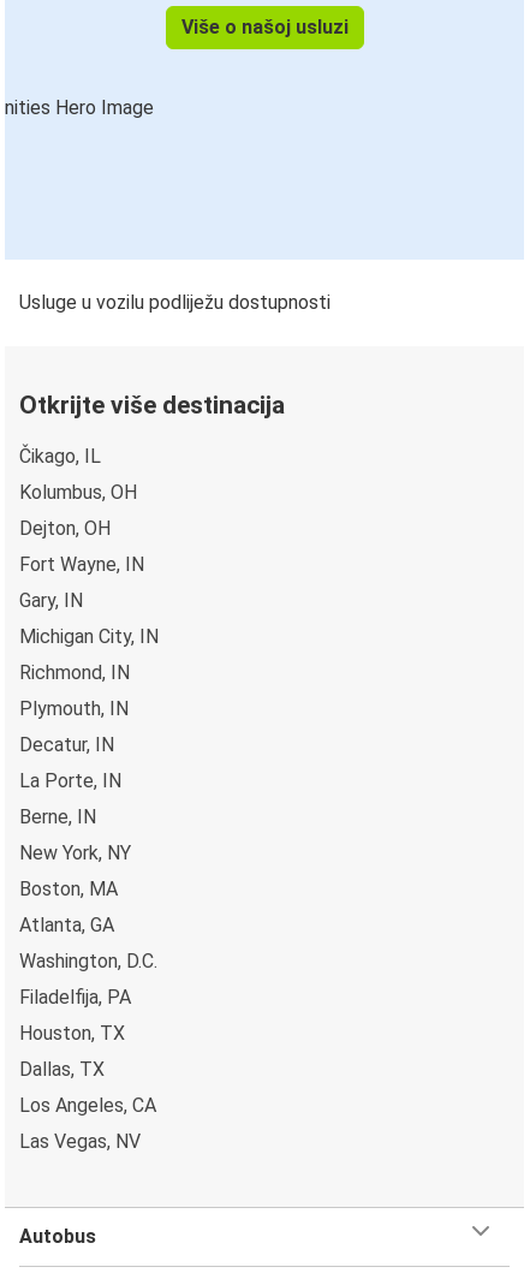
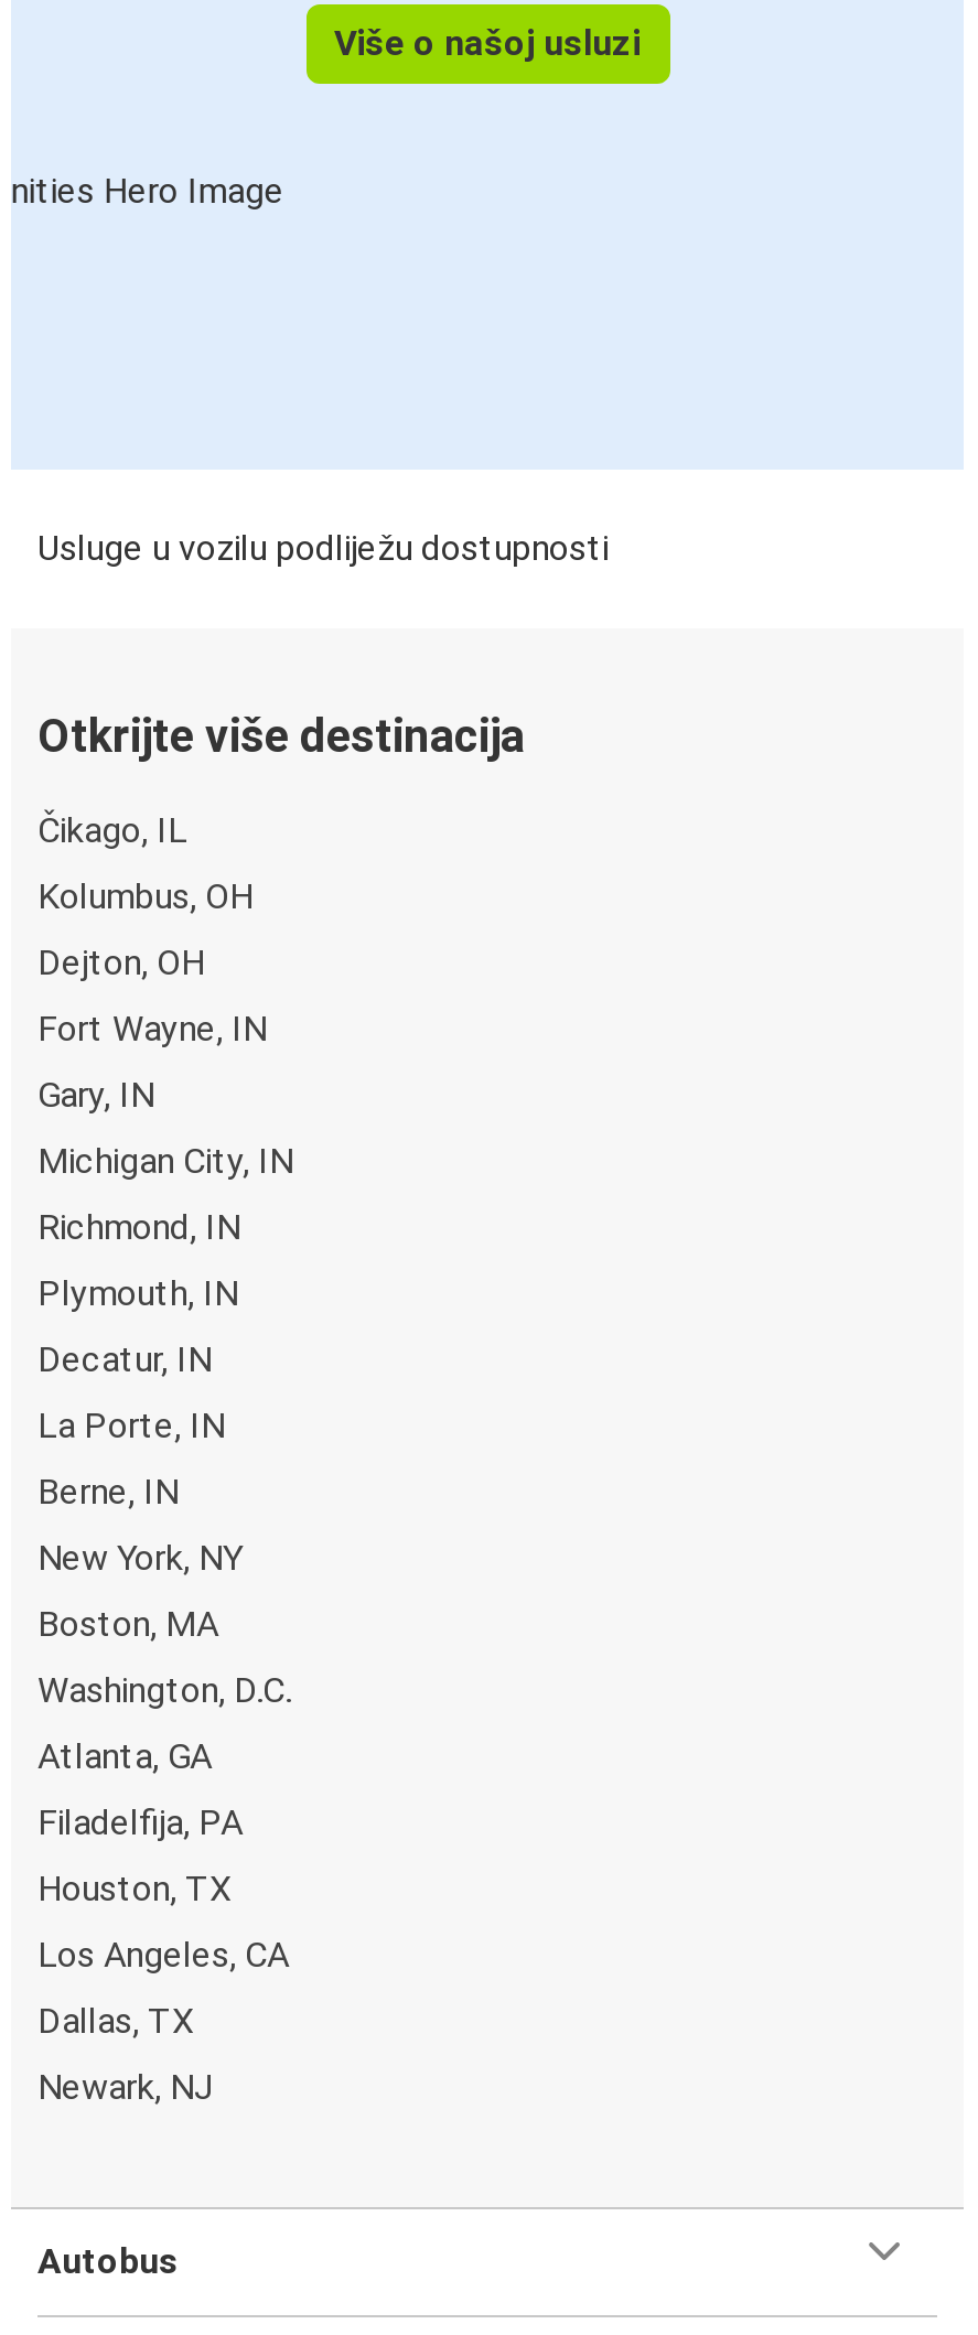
moved down: Atlanta, GA

moved up: Washington, D.C.

moved down: Dallas, TX

moved up: Los Angeles, CA

- Las Vegas, NV
+ Newark, NJ
